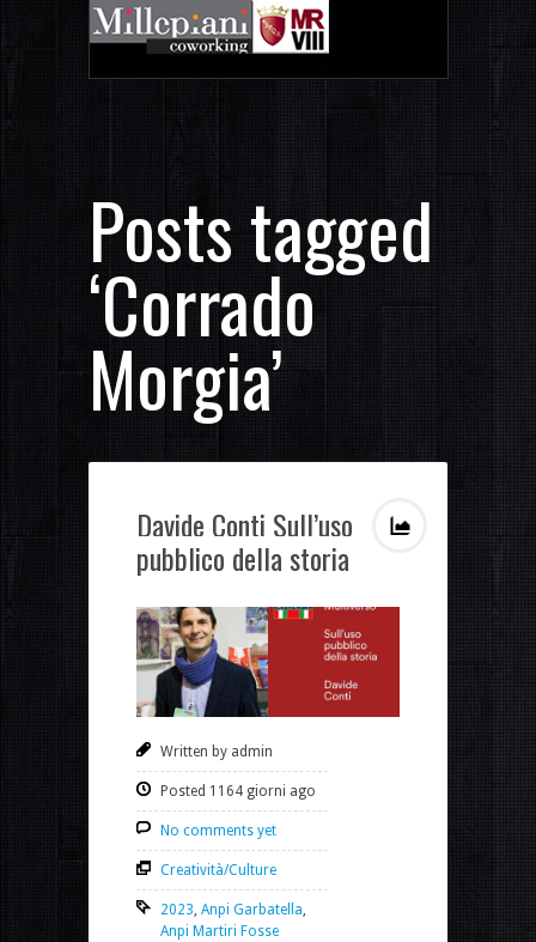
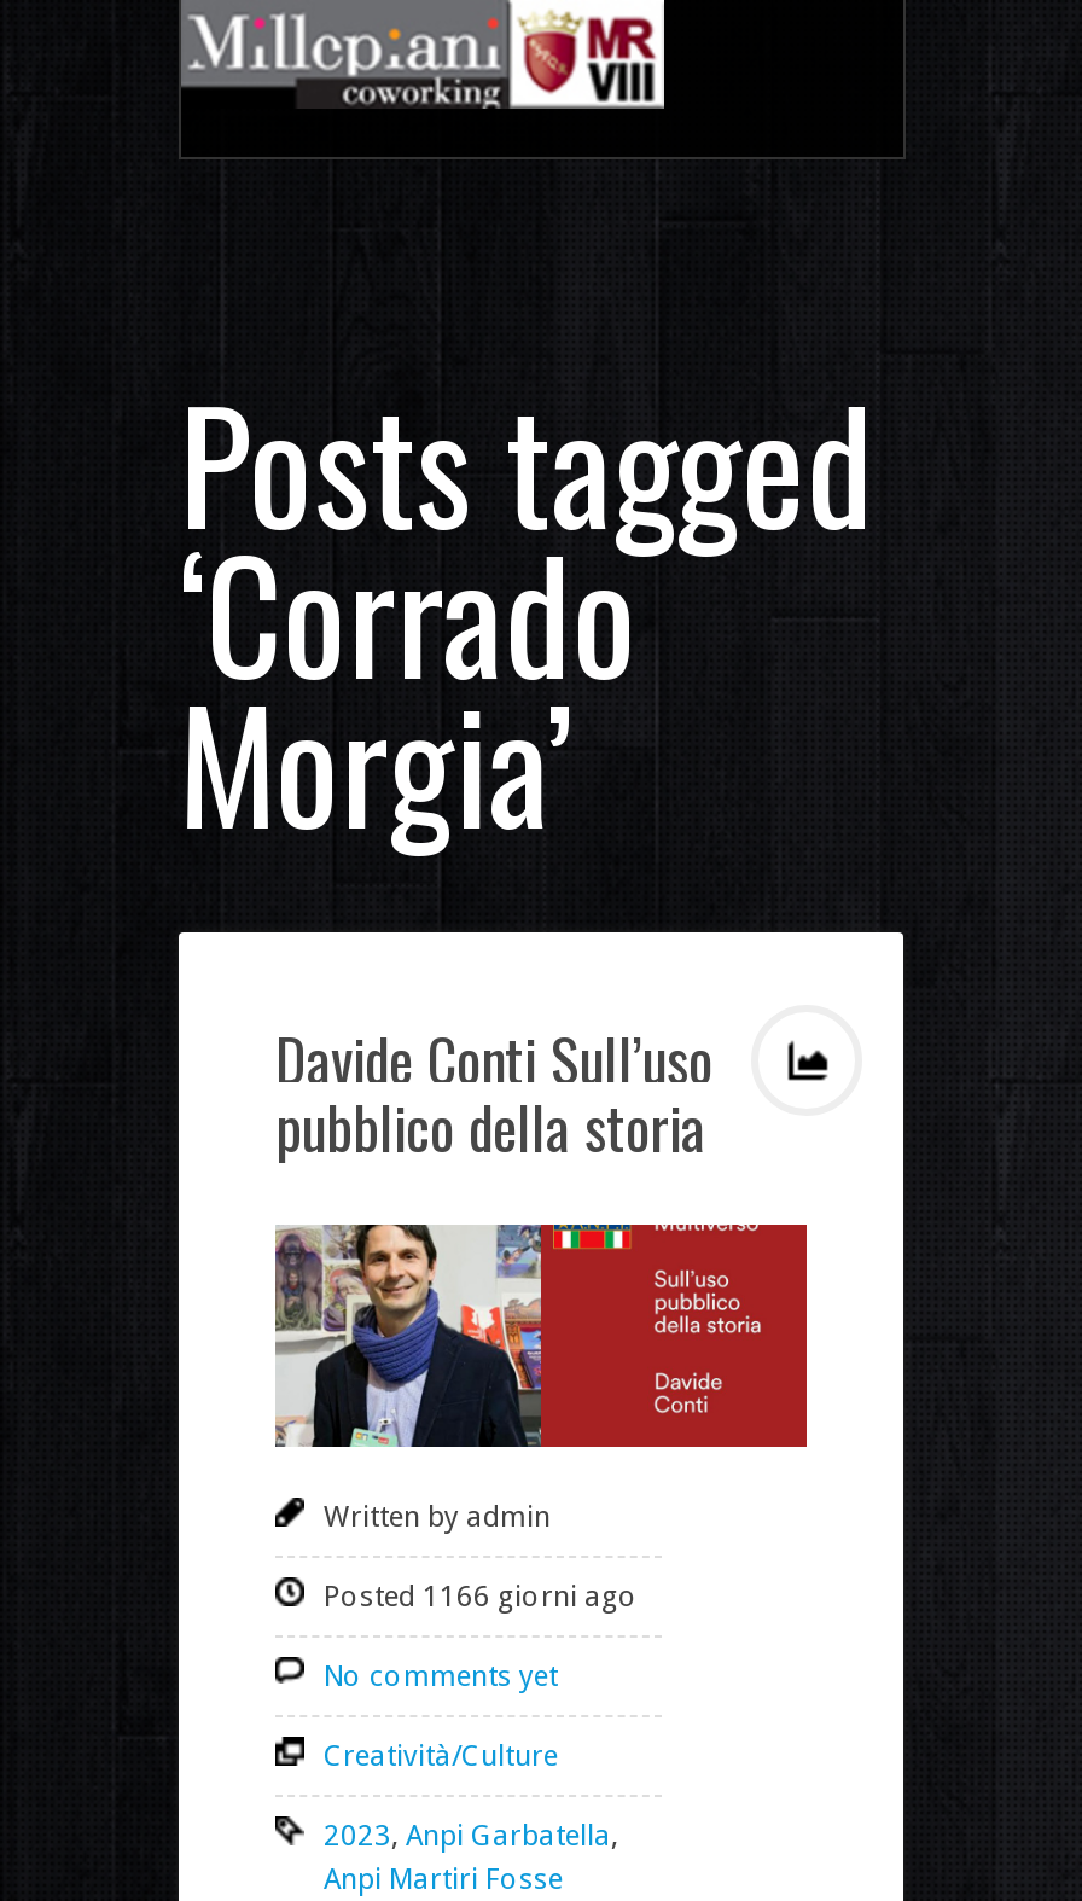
- Posted 1164 giorni ago
+ Posted 1166 giorni ago
